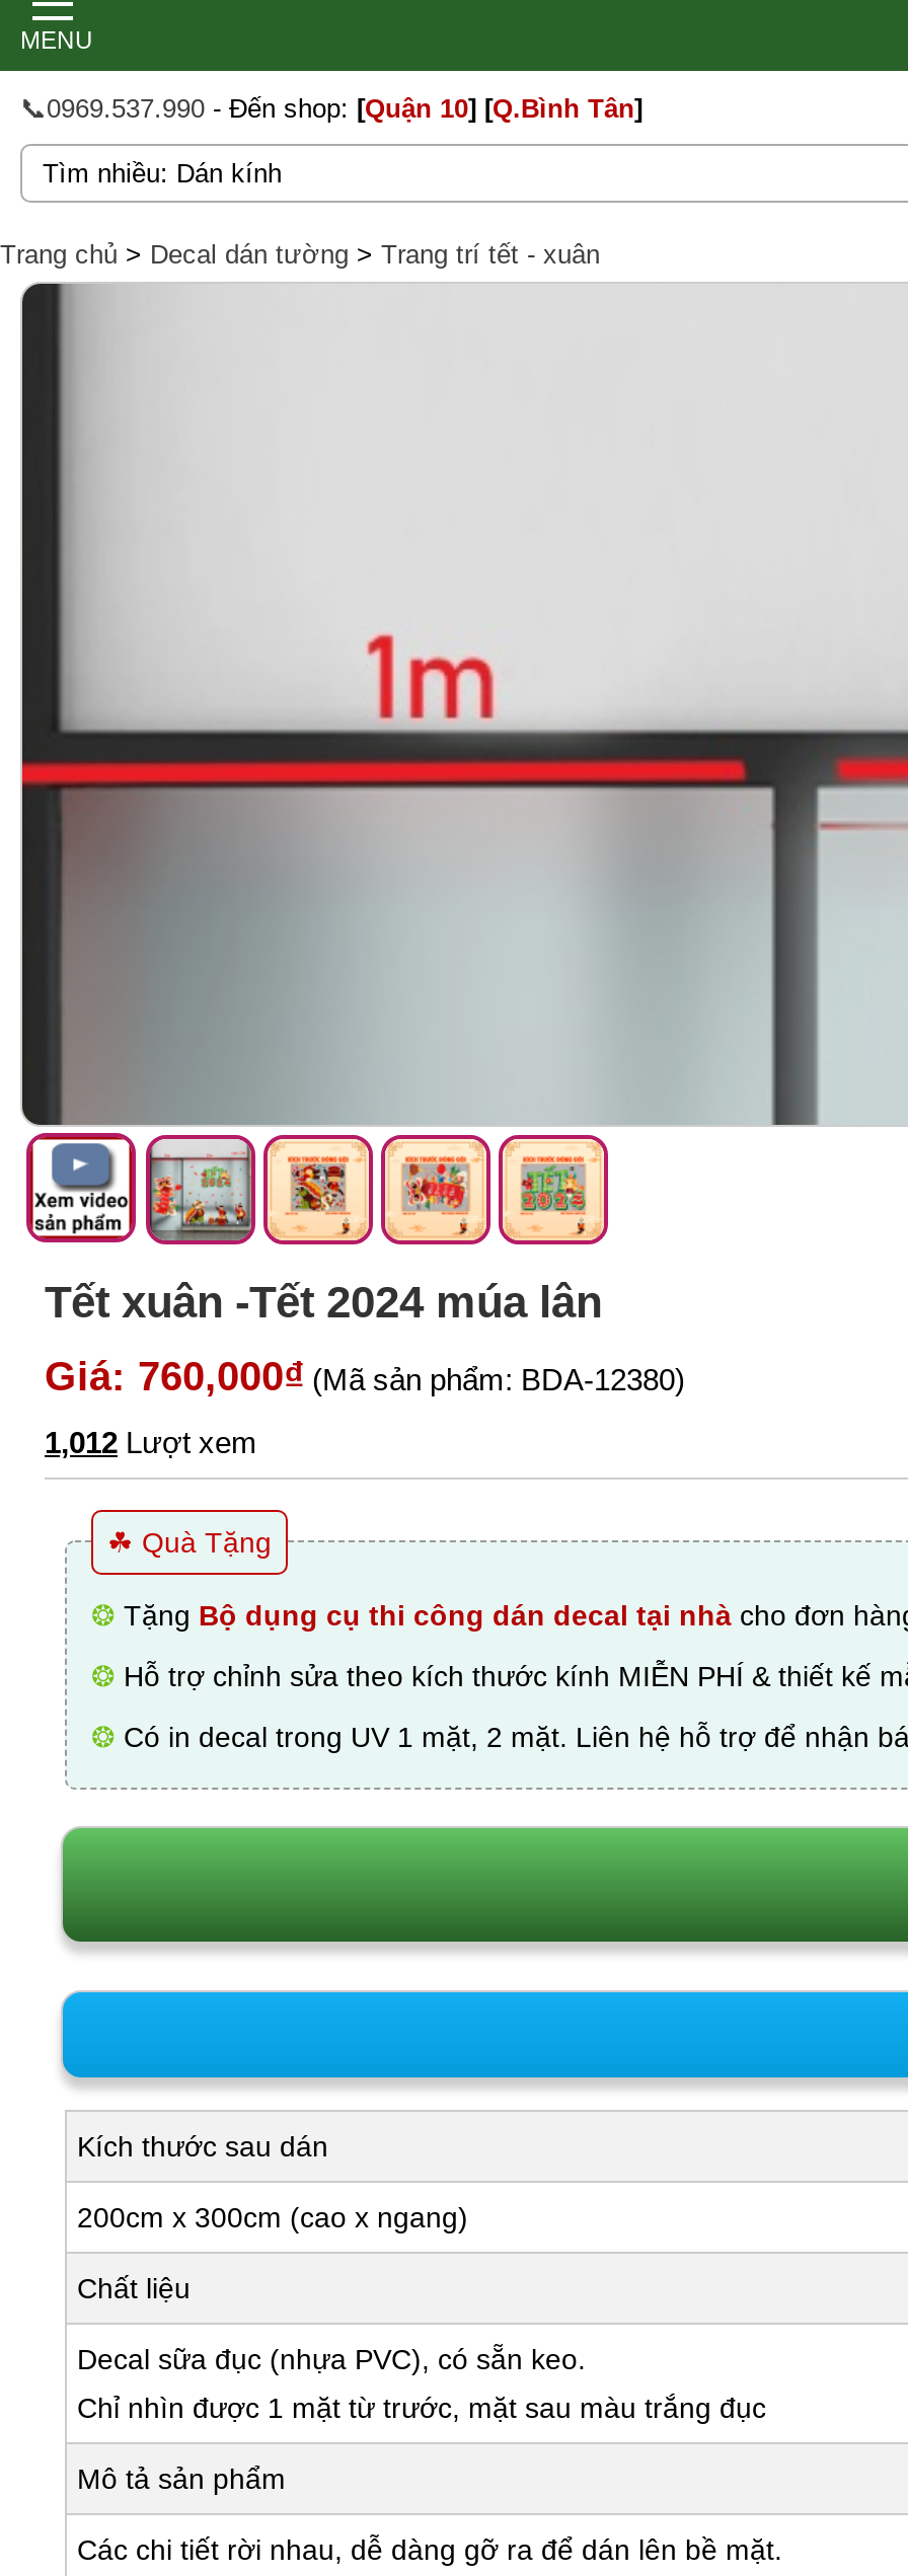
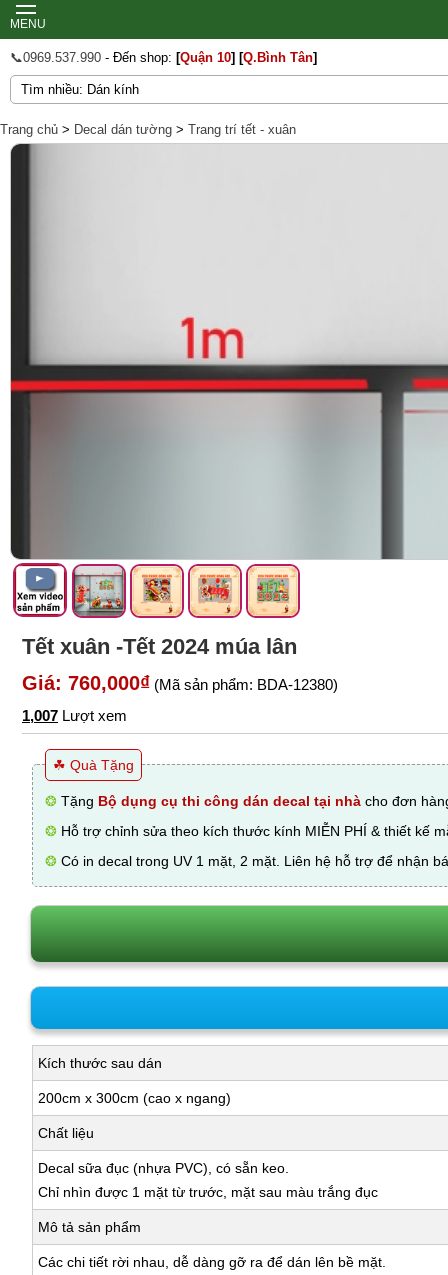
- 1,012 Lượt xem
+ 1,007 Lượt xem
